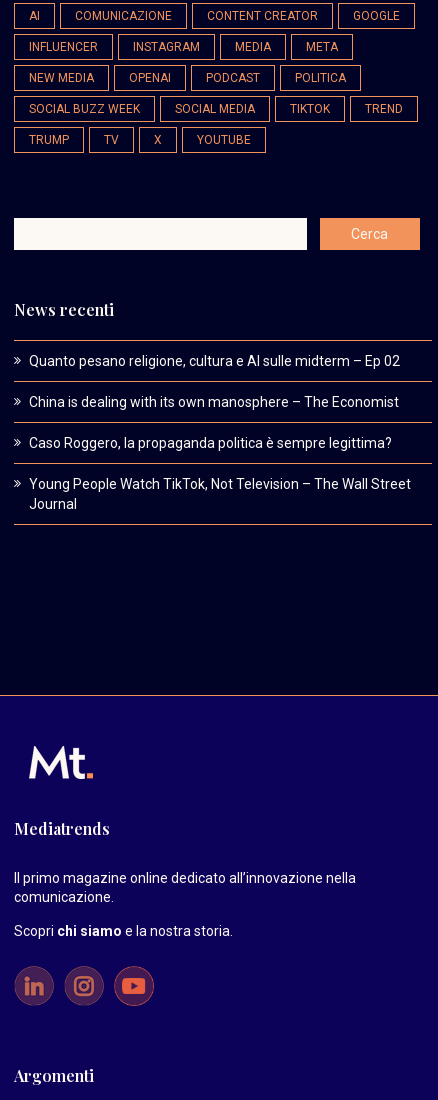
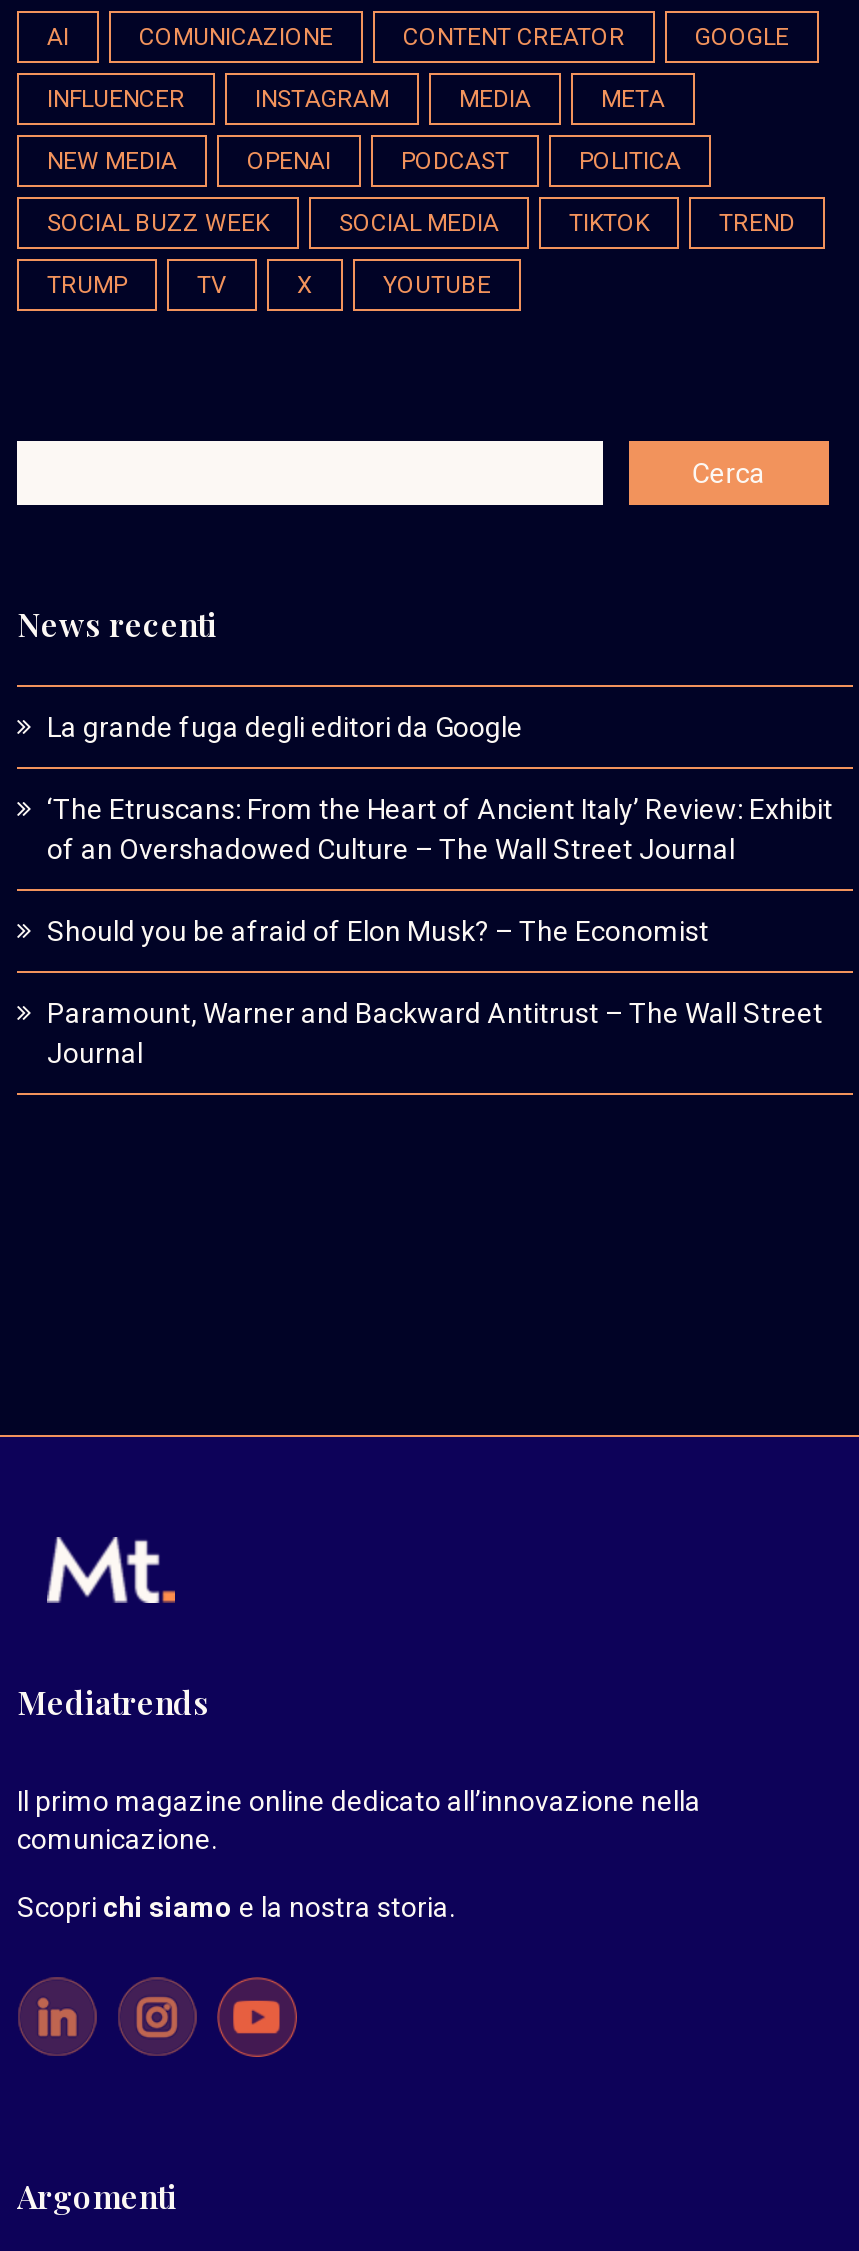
- Quanto pesano religione, cultura e AI sulle midterm – Ep 02
+ La grande fuga degli editori da Google

- China is dealing with its own manosphere – The Economist
+ ‘The Etruscans: From the Heart of Ancient Italy’ Review: Exhibit
+ of an Overshadowed Culture – The Wall Street Journal

- Caso Roggero, la propaganda politica è sempre legittima?
+ Should you be afraid of Elon Musk? – The Economist

- Young People Watch TikTok, Not Television – The Wall Street
+ Paramount, Warner and Backward Antitrust – The Wall Street
